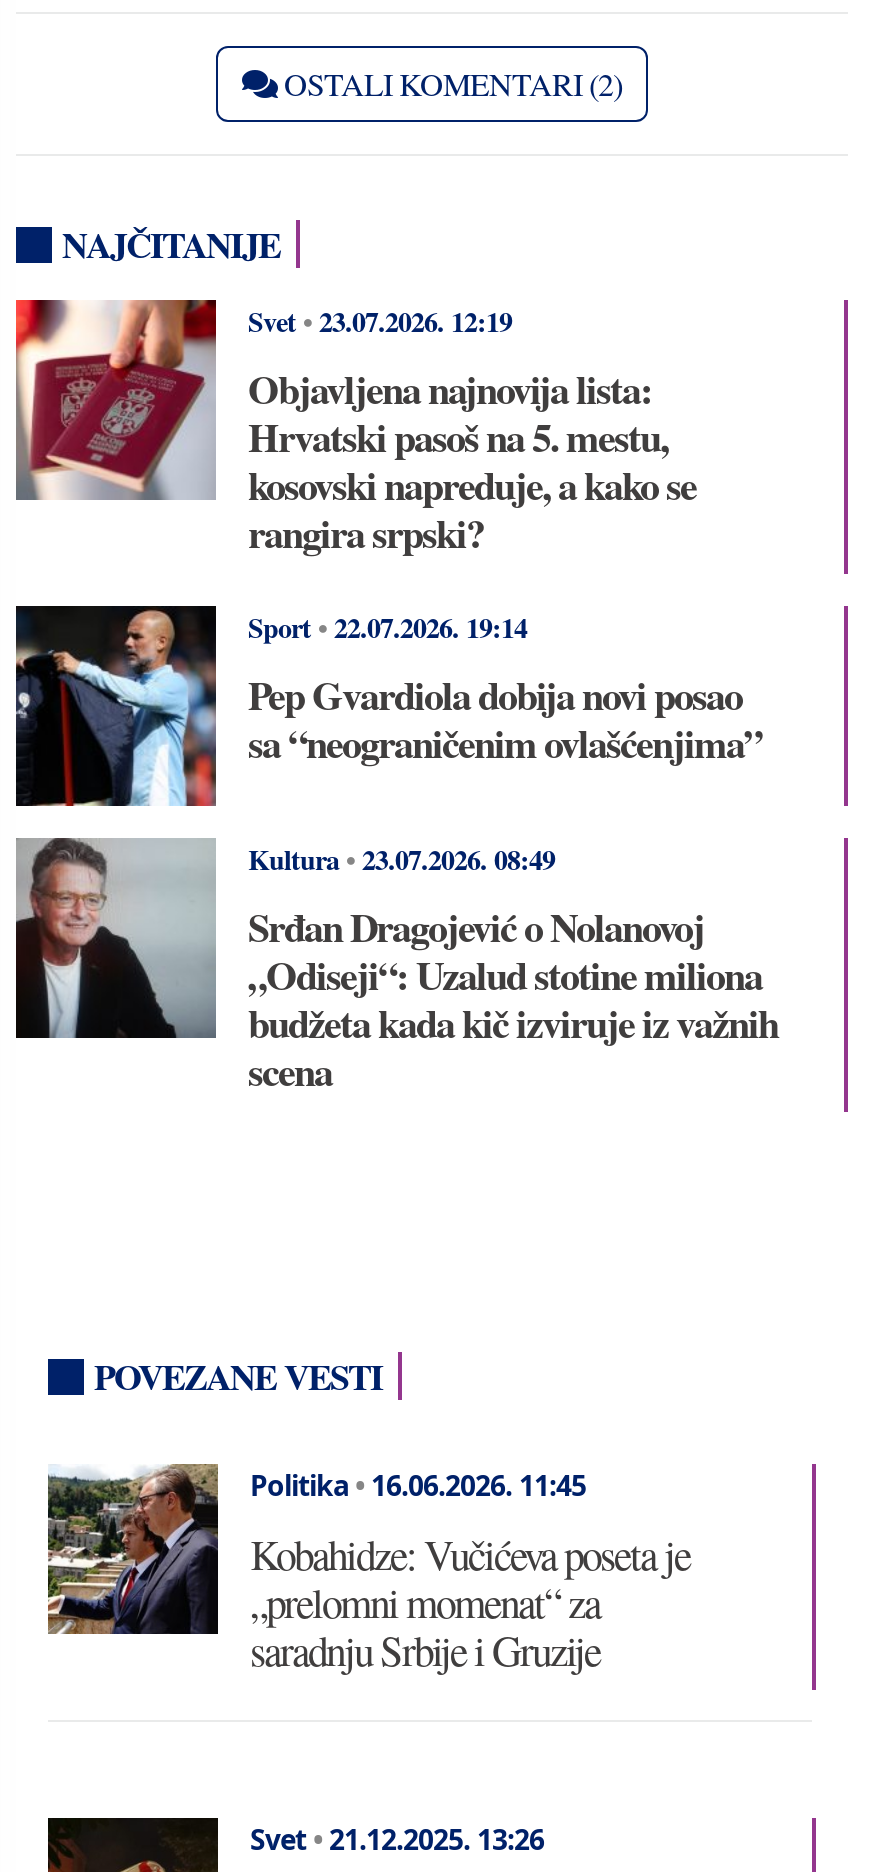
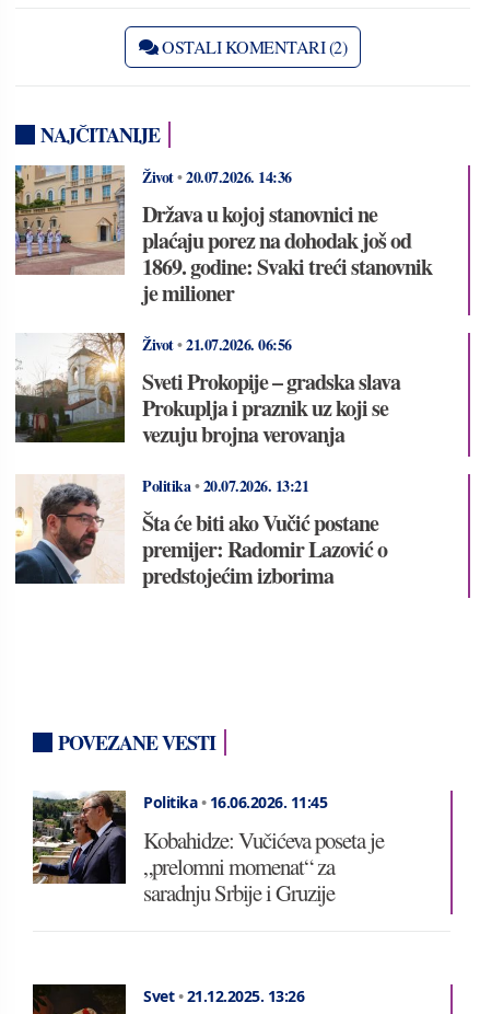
- [image]
- Svet •23.07.2026. 12:19
- Objavljena najnovija lista:
- Hrvatski pasoš na 5. mestu,
- kosovski napreduje, a kako se
- rangira srpski?
+ [image]
+ Život •20.07.2026. 14:36
+ Država u kojoj stanovnici ne
+ plaćaju porez na dohodak još od
+ 1869. godine: Svaki treći stanovnik
+ je milioner

- [image]
- Sport •22.07.2026. 19:14
- Pep Gvardiola dobija novi posao
- sa “neograničenim ovlašćenjima”
+ [image]
+ Život • 21.07.2026. 06:56
+ Sveti Prokopije – gradska slava
+ Prokuplja i praznik uz koji se
+ vezuju brojna verovanja

- [image]
- Kultura •23.07.2026. 08:49
- Srđan Dragojević o Nolanovoj
- „Odiseji“: Uzalud stotine miliona
- budžeta kada kič izviruje iz važnih
- scena
+ [image]
+ Politika • 20.07.2026. 13:21
+ Šta će biti ako Vučić postane
+ premijer: Radomir Lazović o
+ predstojećim izborima
